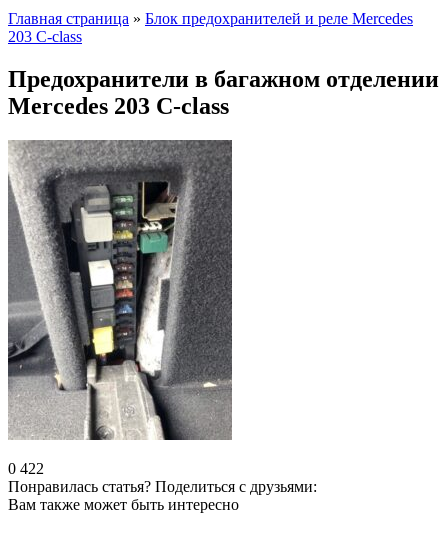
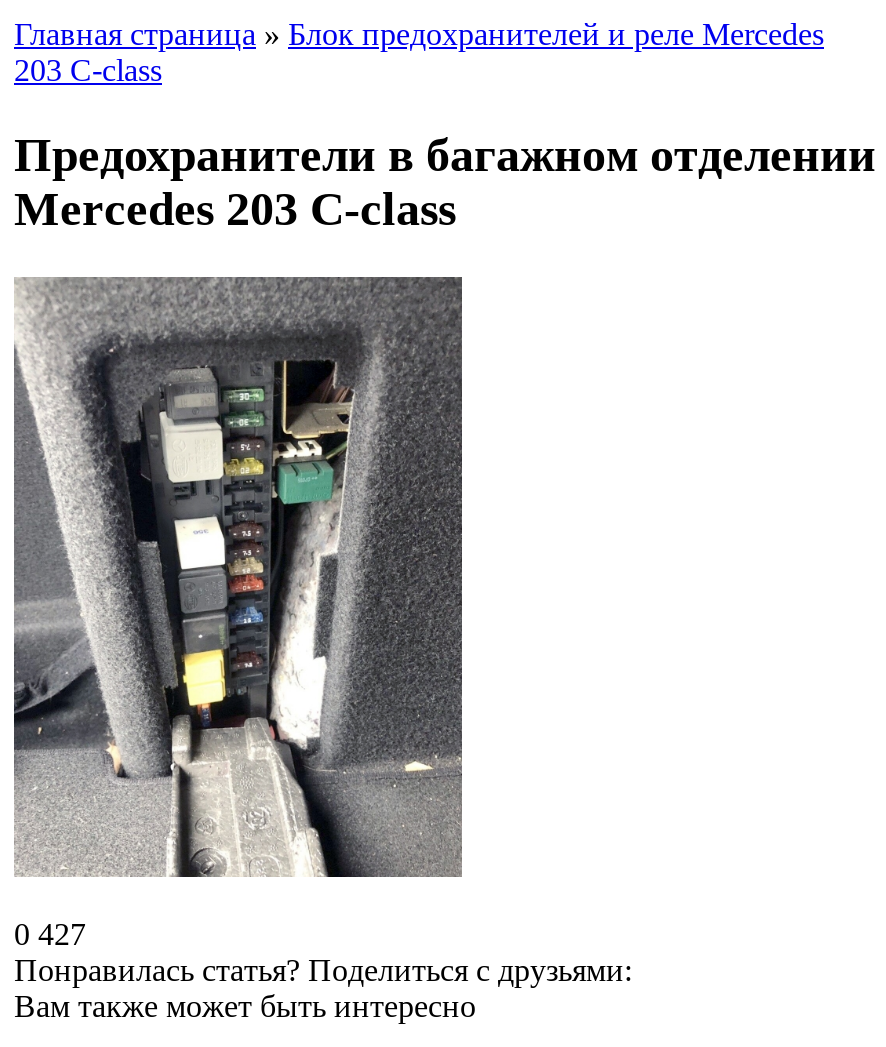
- 0 422
+ 0 427
